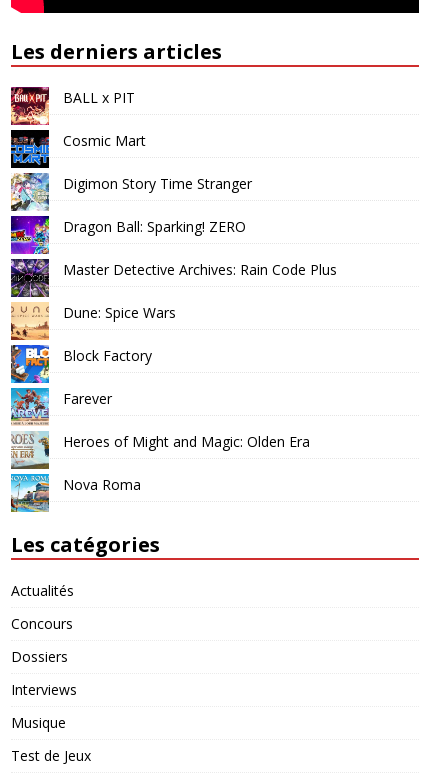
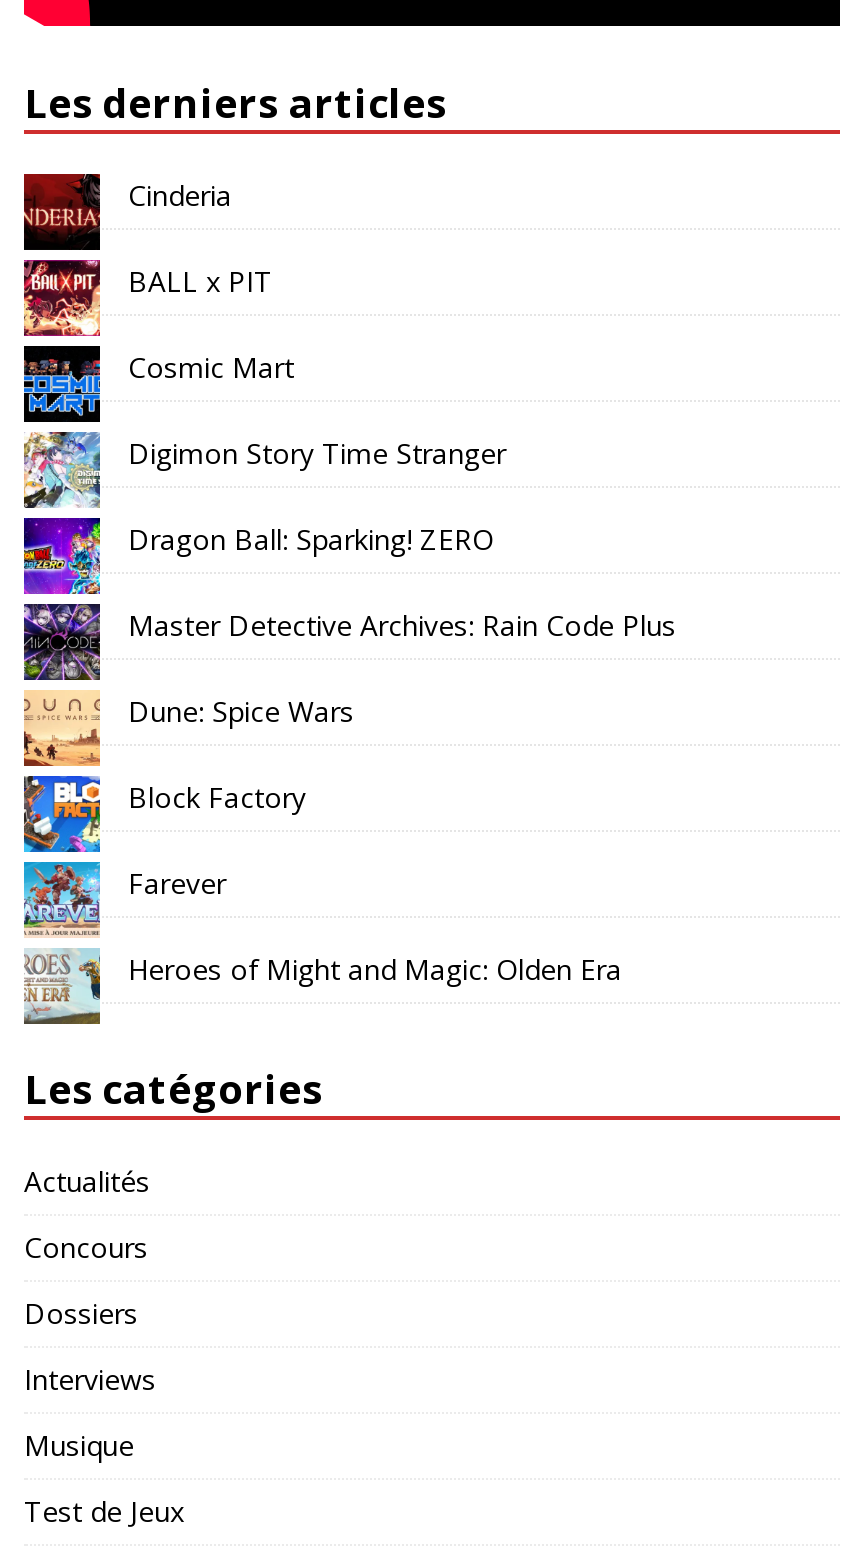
+ [image]
+ Cinderia

moved down: BALL x PIT | Cosmic Mart | Digimon Story Time Stranger | ... | Farever | Heroes of Might and Magic: Olden Era

- [image]
- Nova Roma
